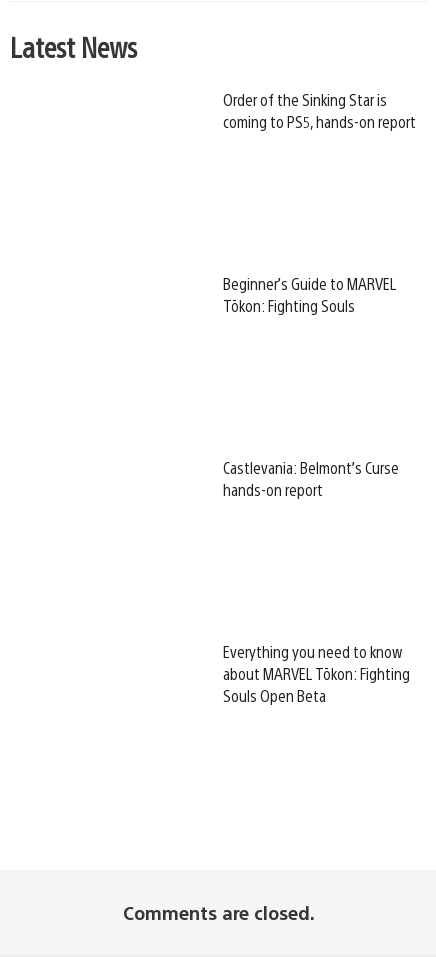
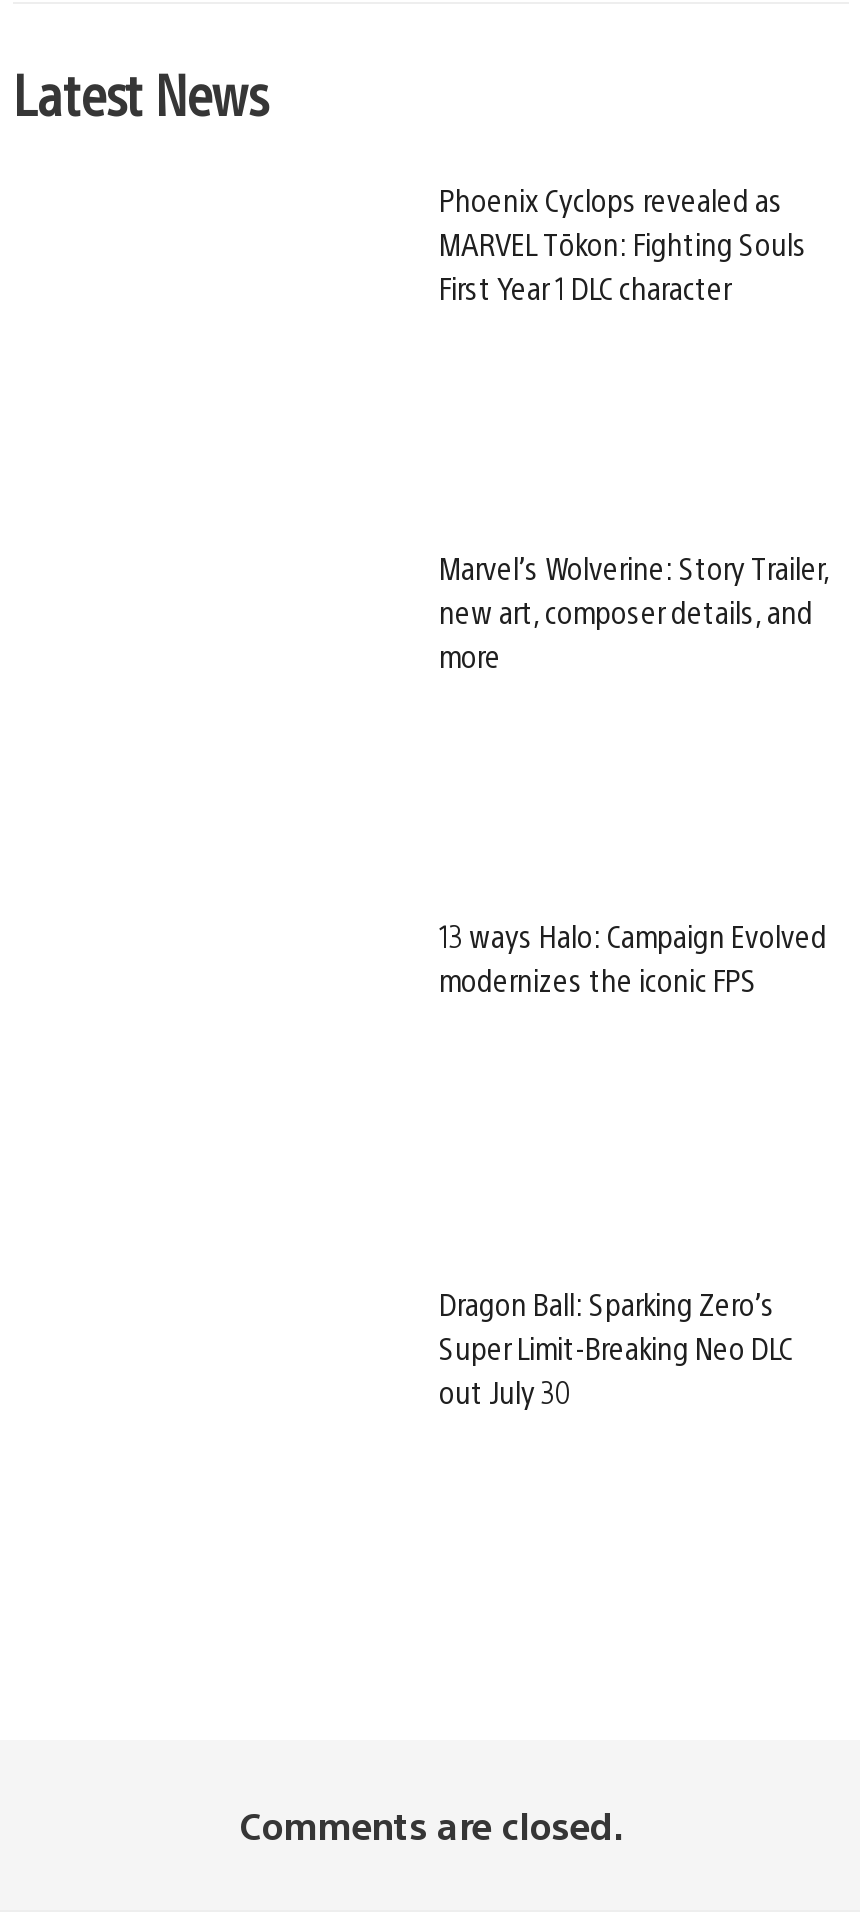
- Order of the Sinking Star is
- coming to PS5, hands-on report
+ Phoenix Cyclops revealed as
+ MARVEL Tōkon: Fighting Souls
+ First Year 1 DLC character

- Beginner’s Guide to MARVEL
- Tōkon: Fighting Souls
+ Marvel’s Wolverine: Story Trailer,
+ new art, composer details, and
+ more

- Castlevania: Belmont’s Curse
- hands-on report
+ 13 ways Halo: Campaign Evolved
+ modernizes the iconic FPS

- Everything you need to know
- about MARVEL Tōkon: Fighting
- Souls Open Beta
+ Dragon Ball: Sparking Zero’s
+ Super Limit-Breaking Neo DLC
+ out July 30
